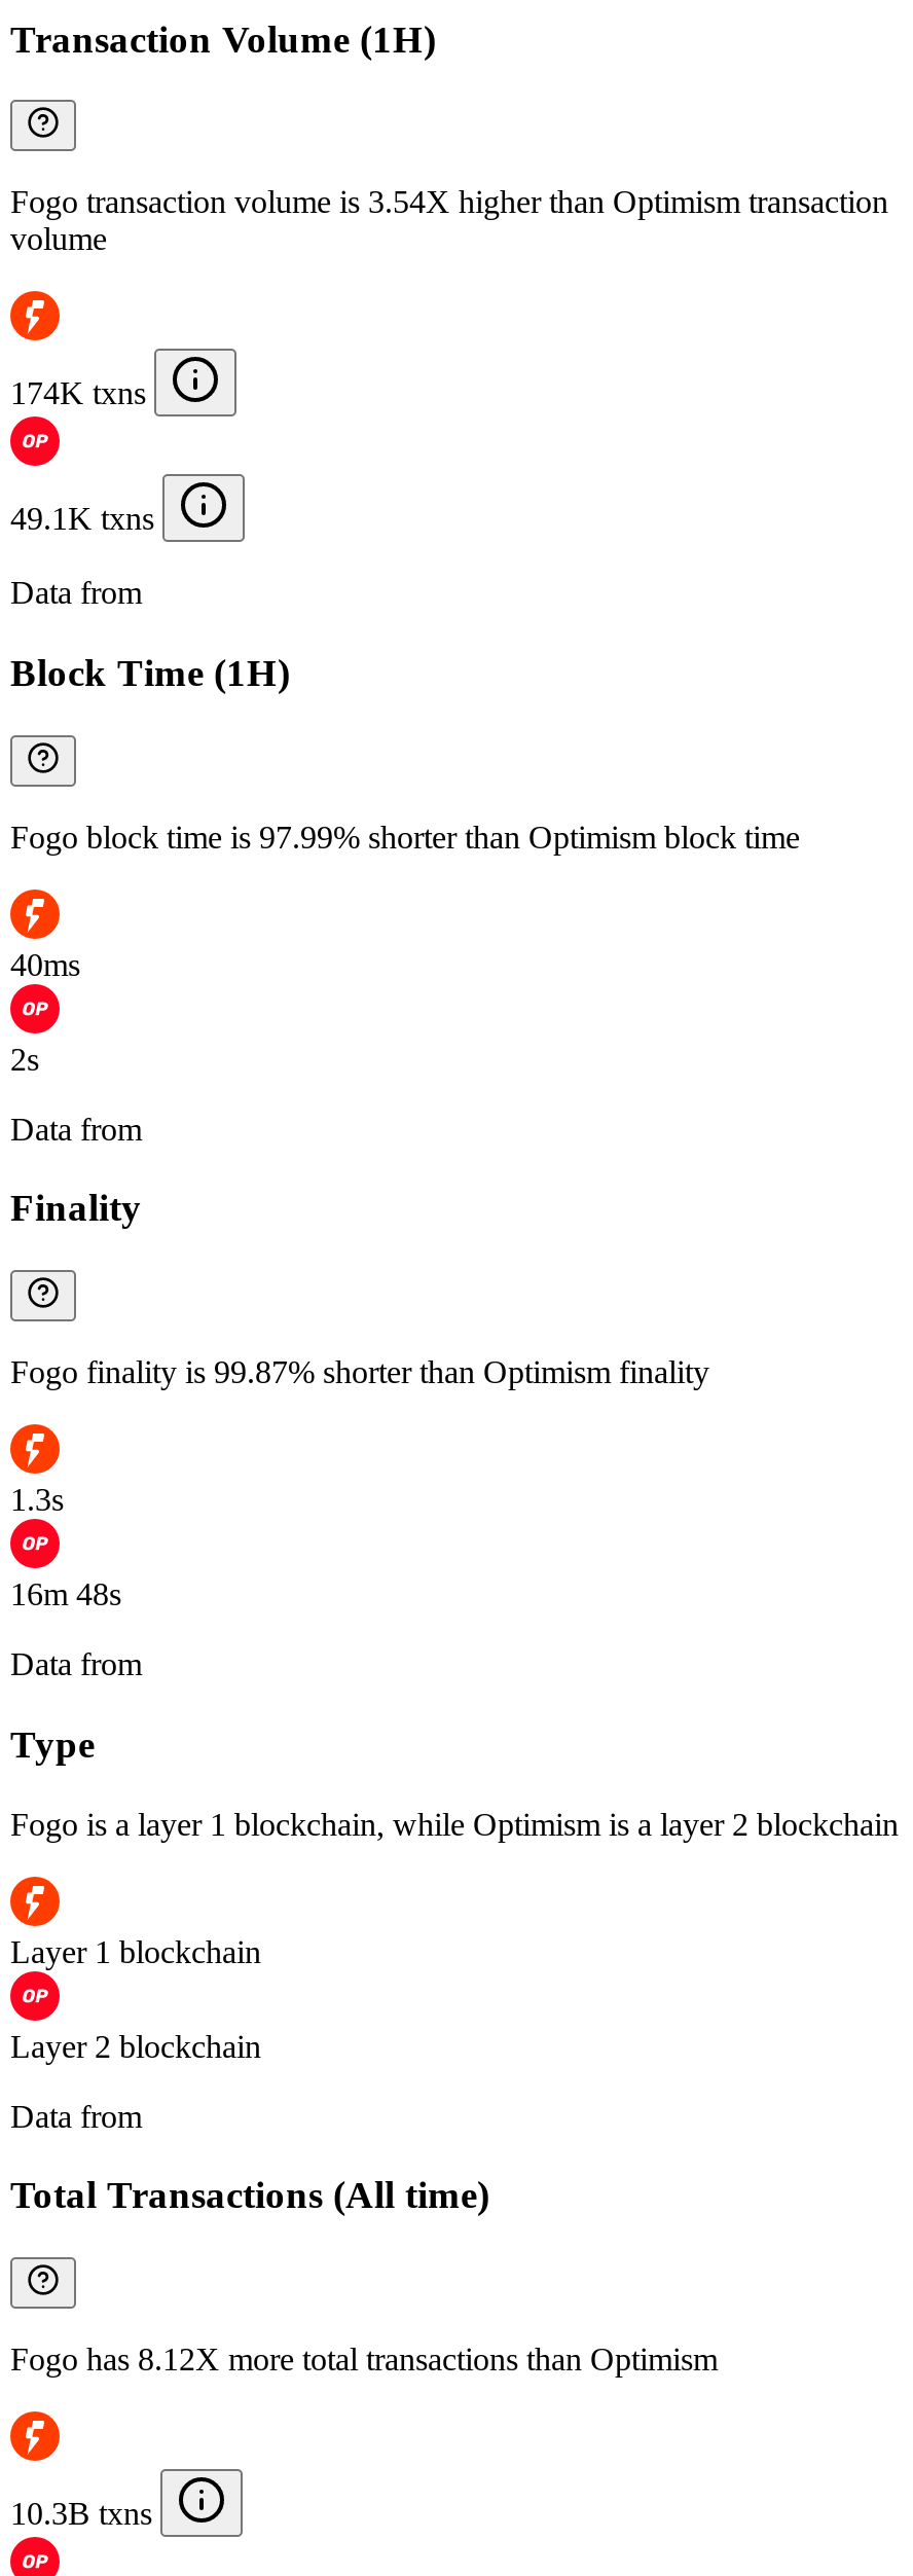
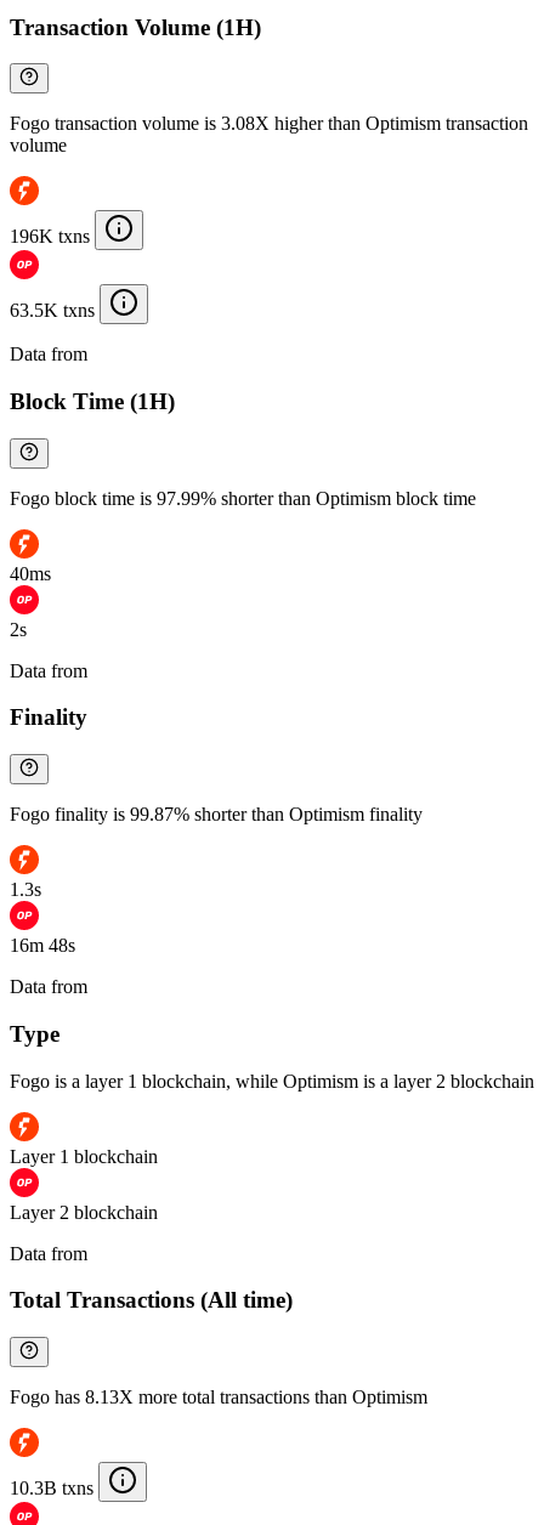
- Fogo transaction volume is 3.54X higher than Optimism transaction
+ Fogo transaction volume is 3.08X higher than Optimism transaction

- 174K txns
+ 196K txns

- 49.1K txns
+ 63.5K txns

- Fogo has 8.12X more total transactions than Optimism
+ Fogo has 8.13X more total transactions than Optimism
